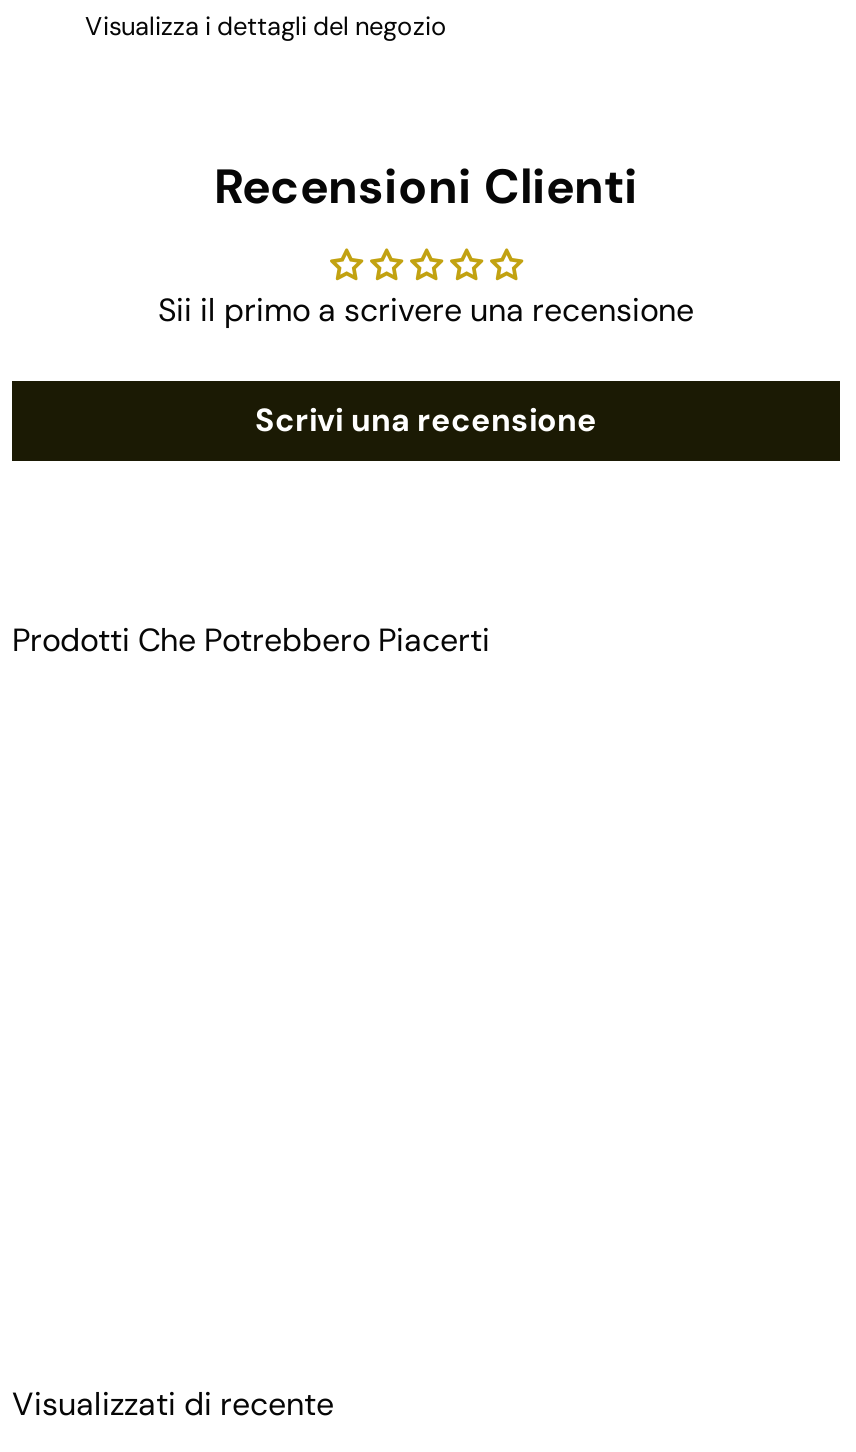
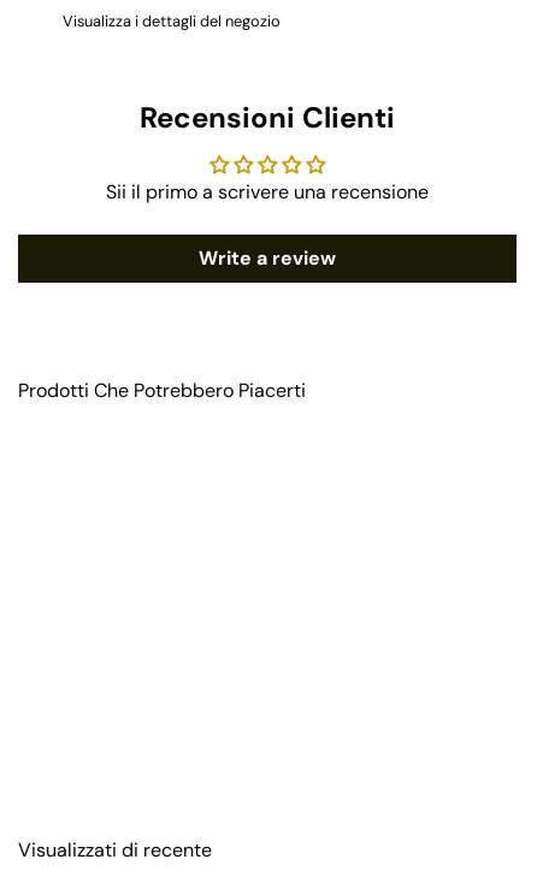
- Scrivi una recensione
+ Write a review
